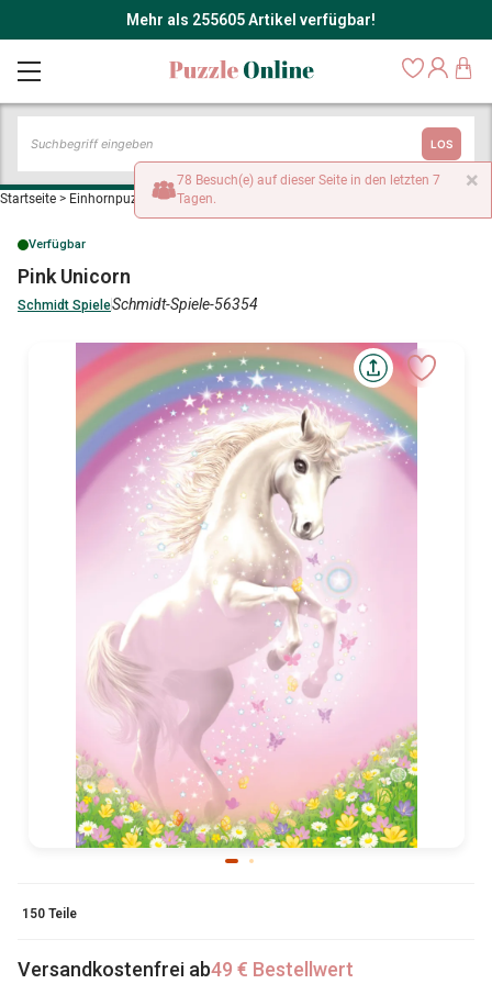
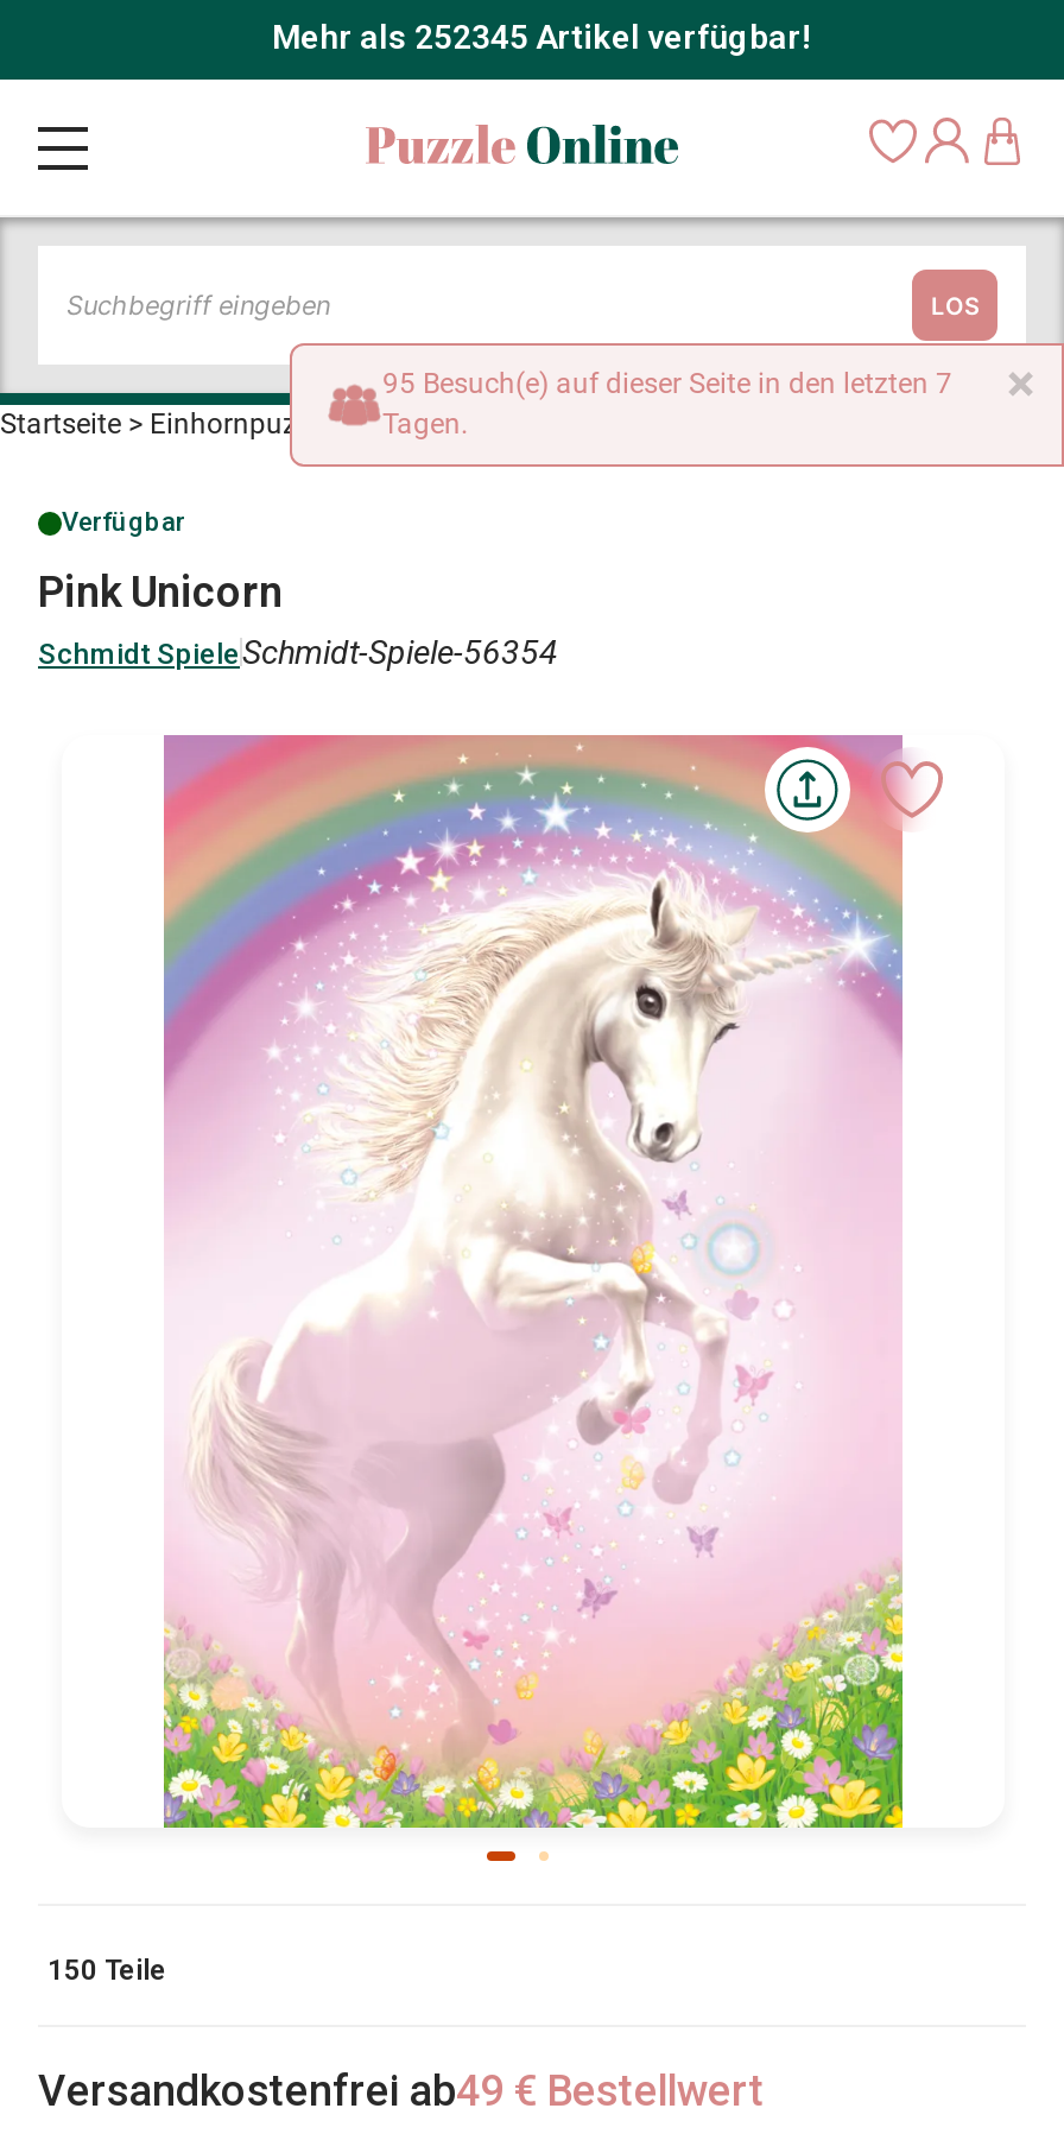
- Mehr als 255605 Artikel verfügbar!
+ Mehr als 252345 Artikel verfügbar!

- 78 Besuch(e) auf dieser Seite in den letzten 7
+ 95 Besuch(e) auf dieser Seite in den letzten 7
